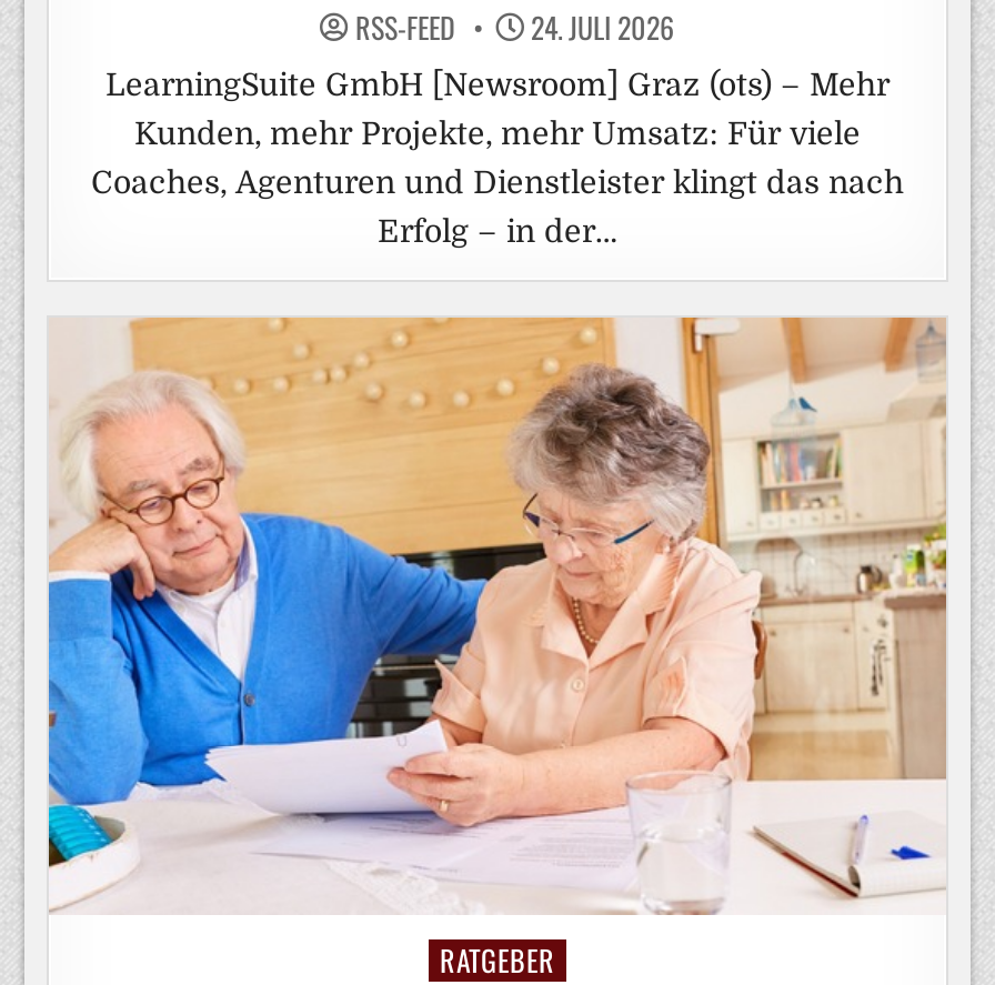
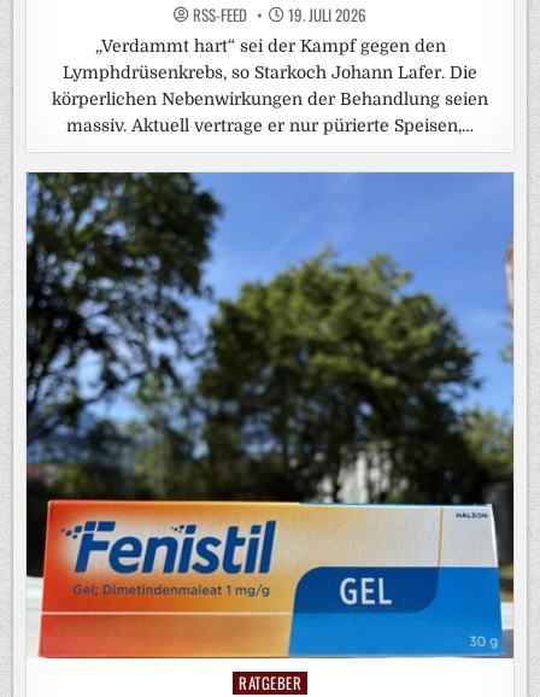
- 24. JULI 2026
- LearningSuite GmbH [Newsroom] Graz (ots) – Mehr
- Kunden, mehr Projekte, mehr Umsatz: Für viele
- Coaches, Agenturen und Dienstleister klingt das nach
- Erfolg – in der…
+ 19. JULI 2026
+ „Verdammt hart“ sei der Kampf gegen den
+ Lymphdrüsenkrebs, so Starkoch Johann Lafer. Die
+ körperlichen Nebenwirkungen der Behandlung seien
+ massiv. Aktuell vertrage er nur pürierte Speisen,…

- [image]
+ [image]
